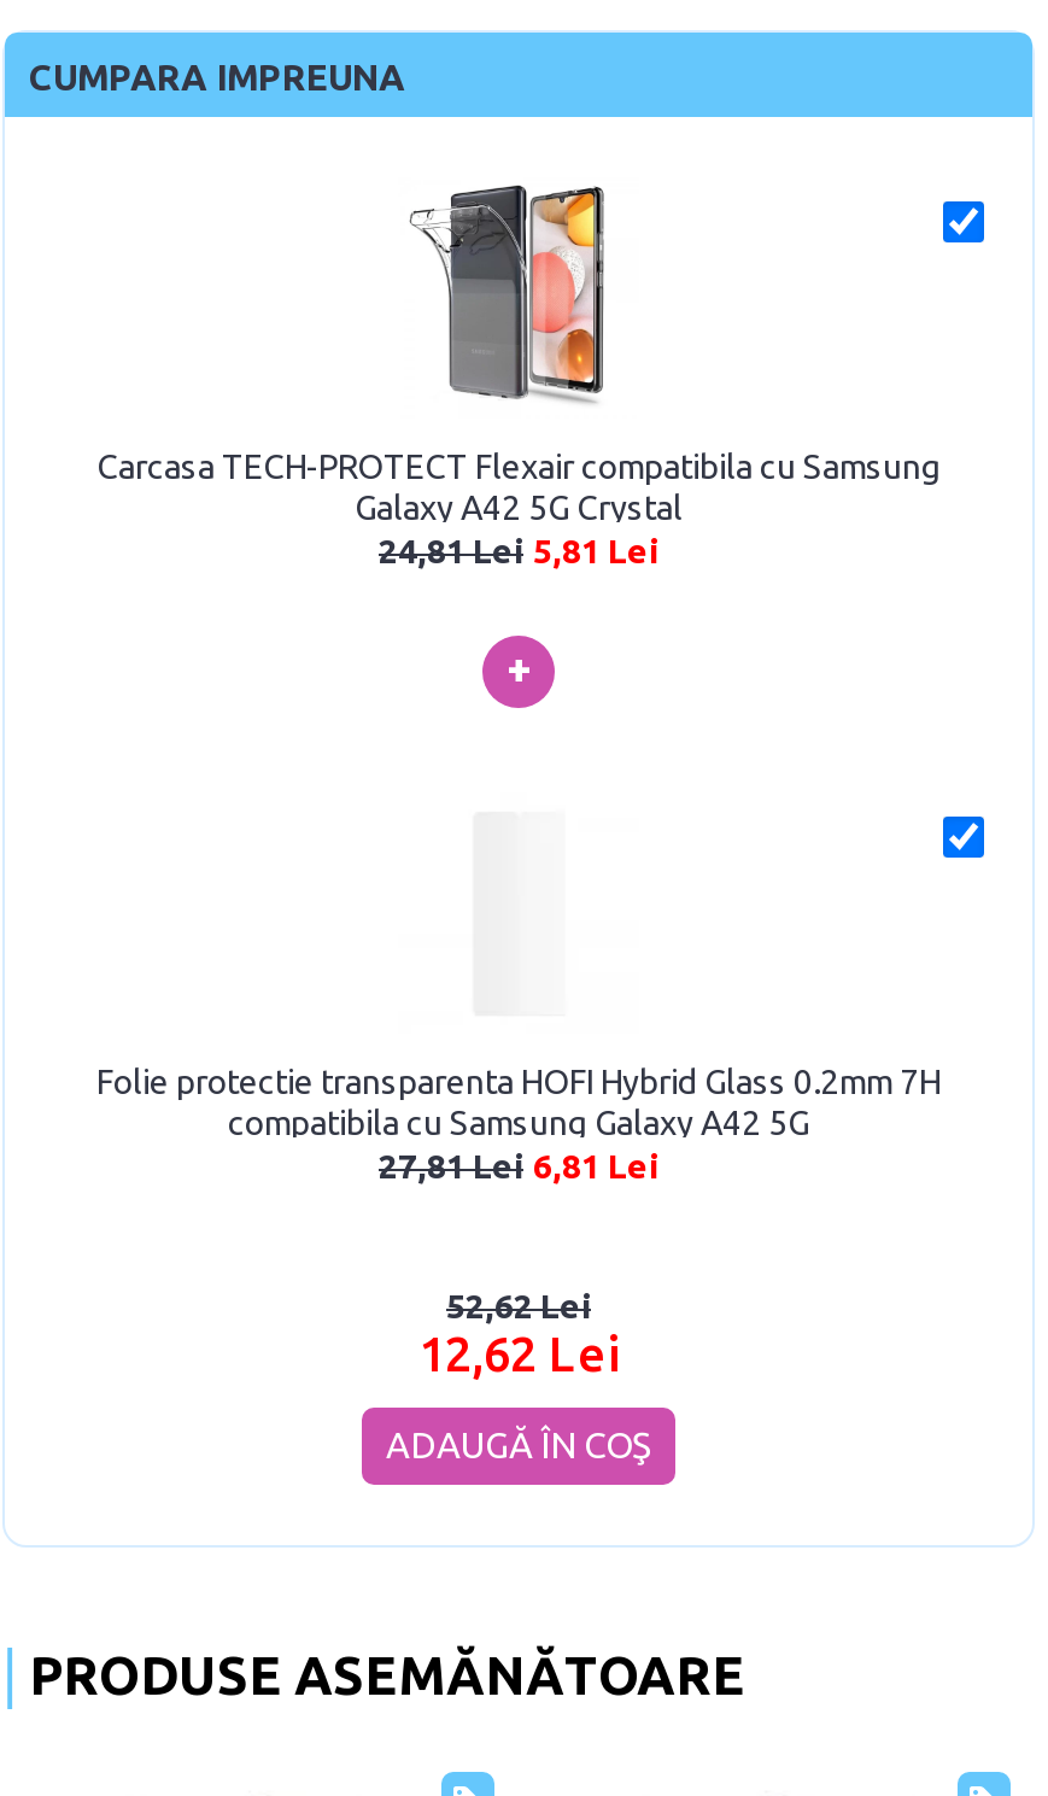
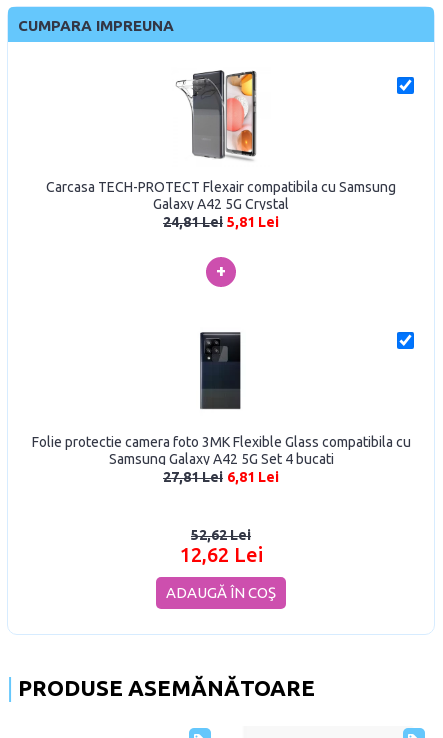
+ [image]

- Folie protectie transparenta HOFI Hybrid Glass 0.2mm 7H
- compatibila cu Samsung Galaxy A42 5G
+ Folie protectie camera foto 3MK Flexible Glass compatibila cu
+ Samsung Galaxy A42 5G Set 4 bucati
